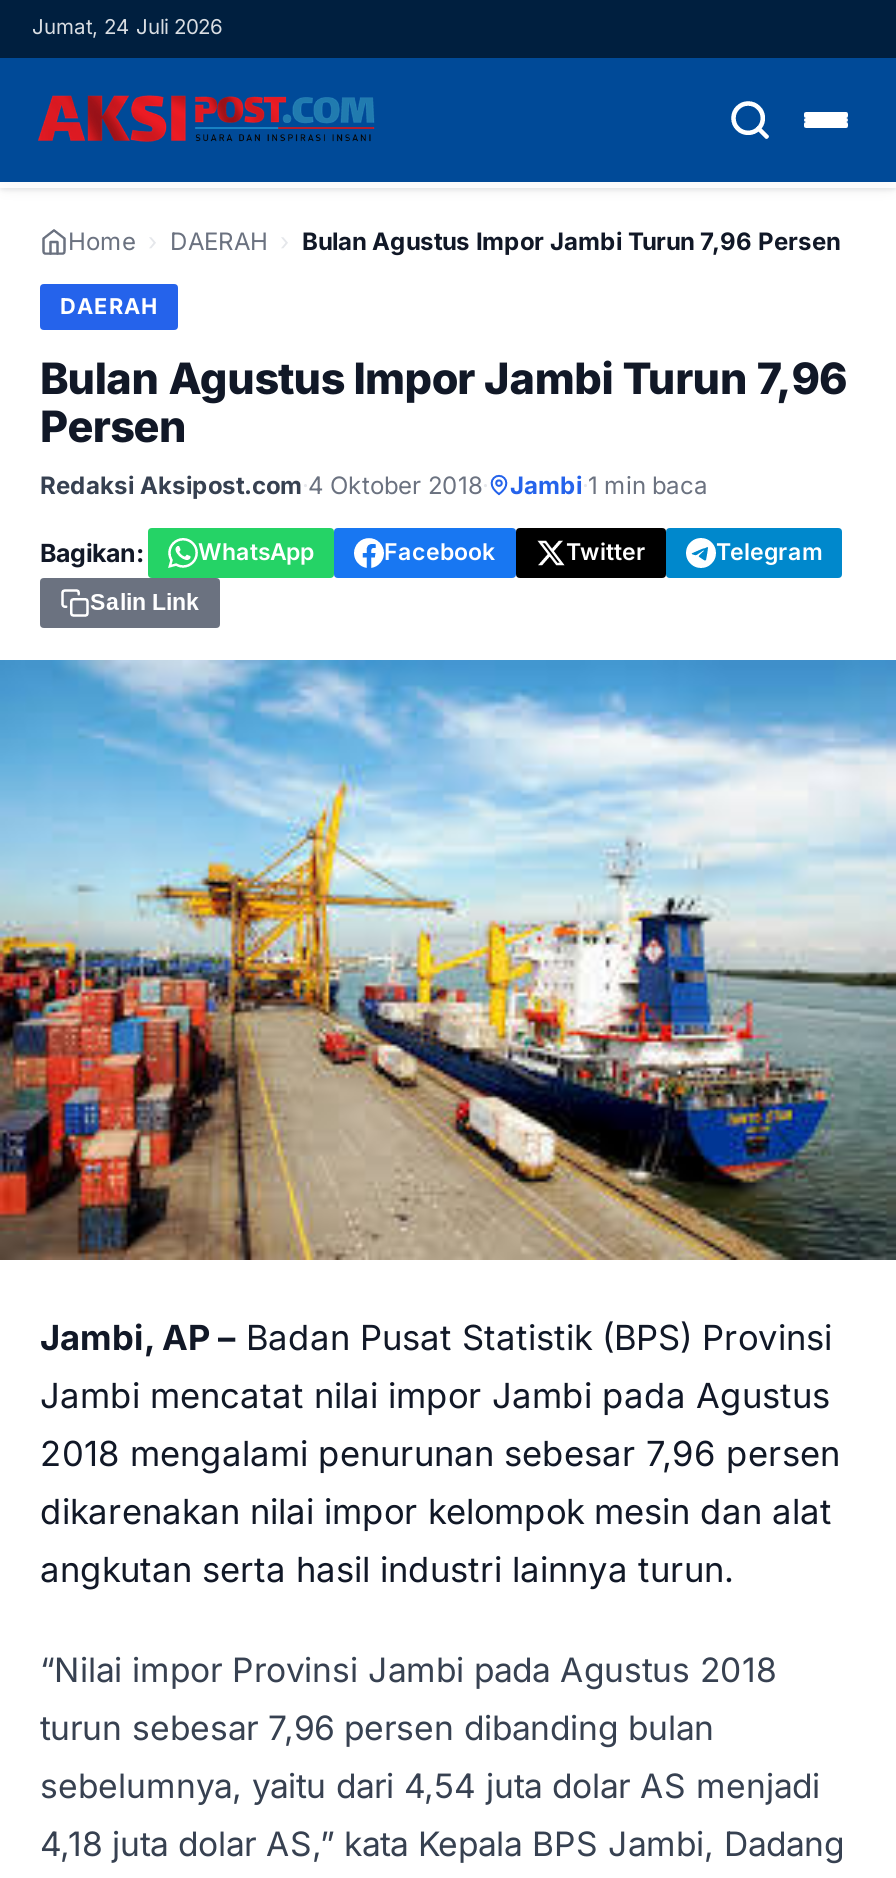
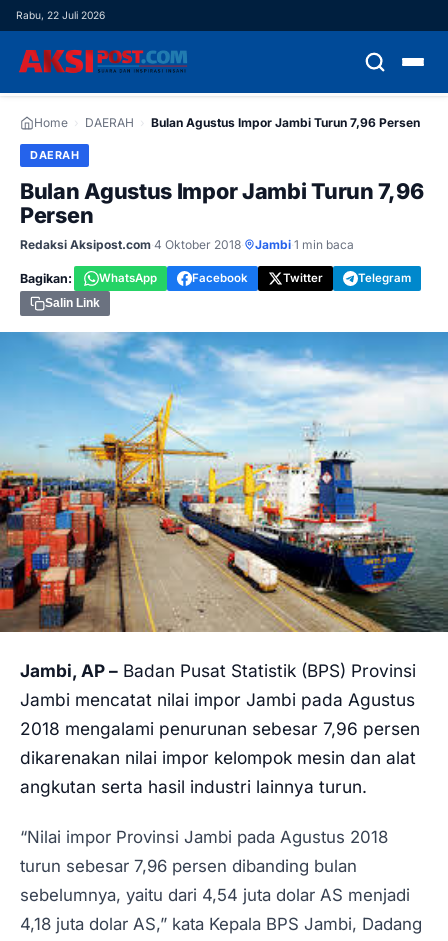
- Jumat, 24 Juli 2026
+ Rabu, 22 Juli 2026
